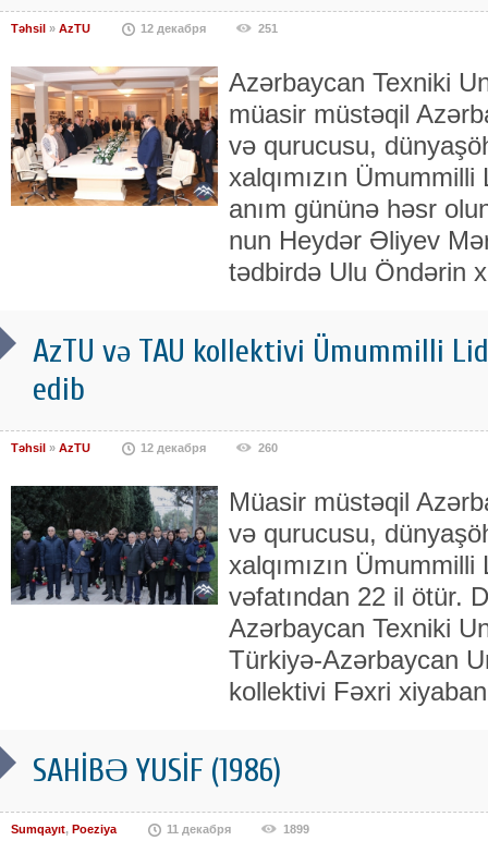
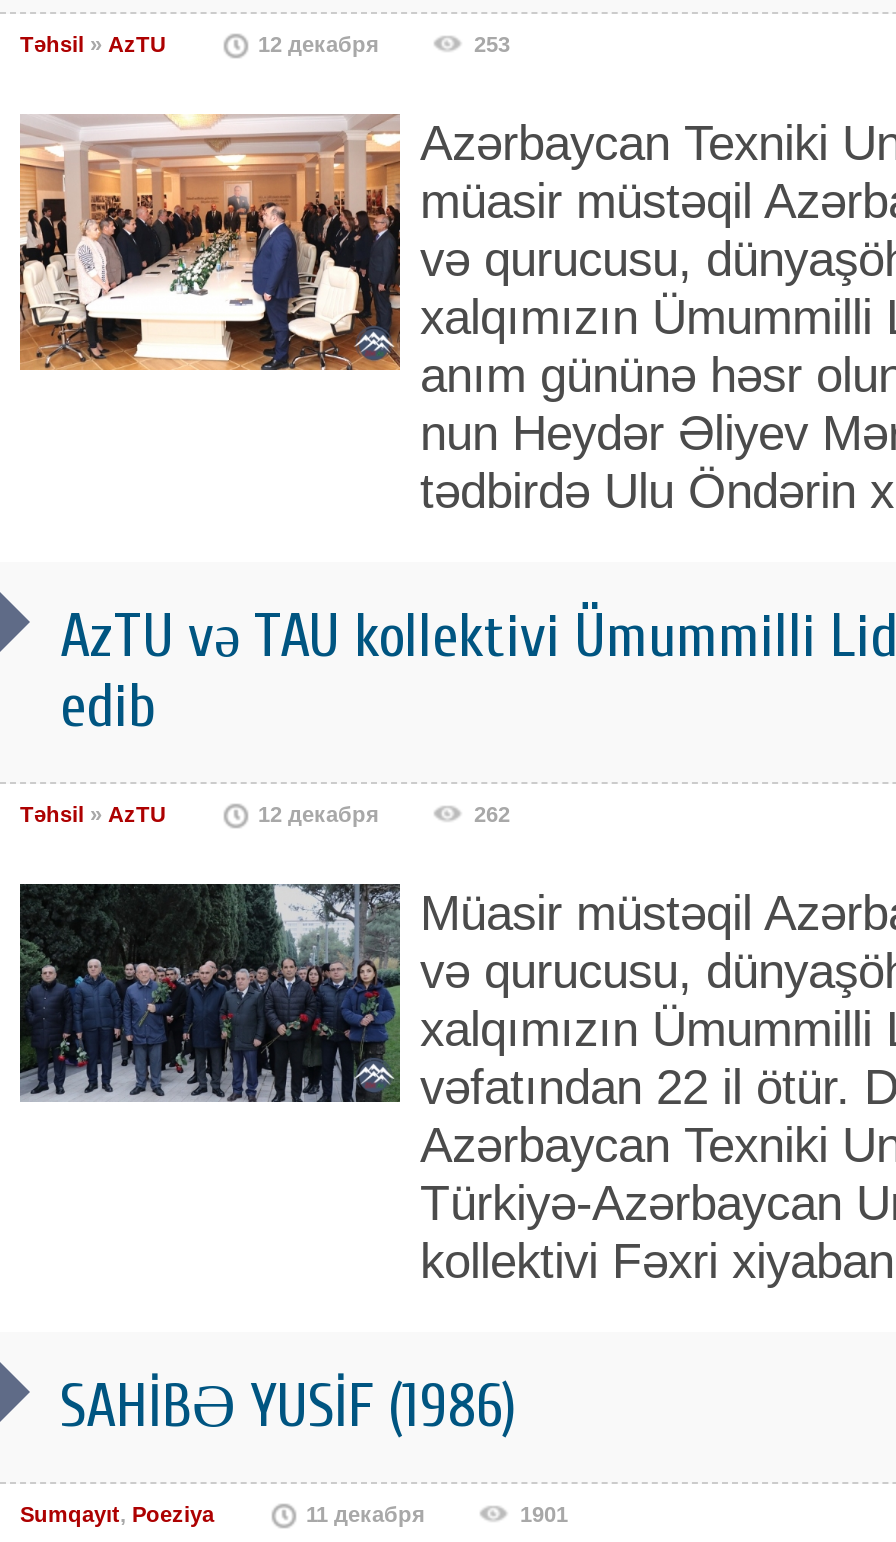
- 251
+ 253

- 260
+ 262

- 1899
+ 1901
